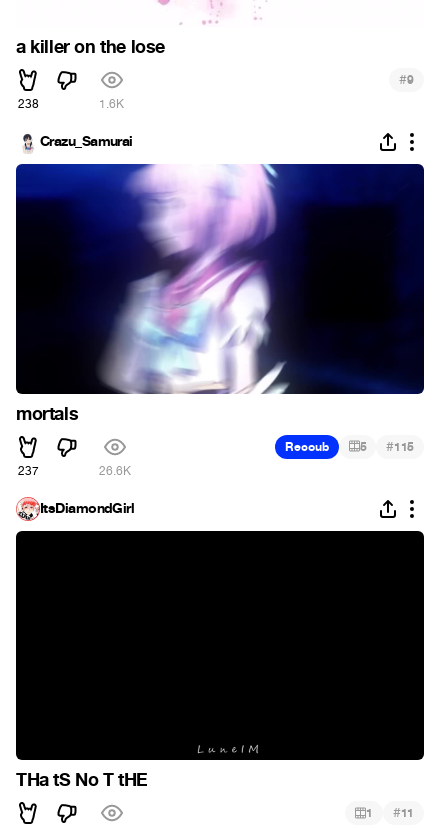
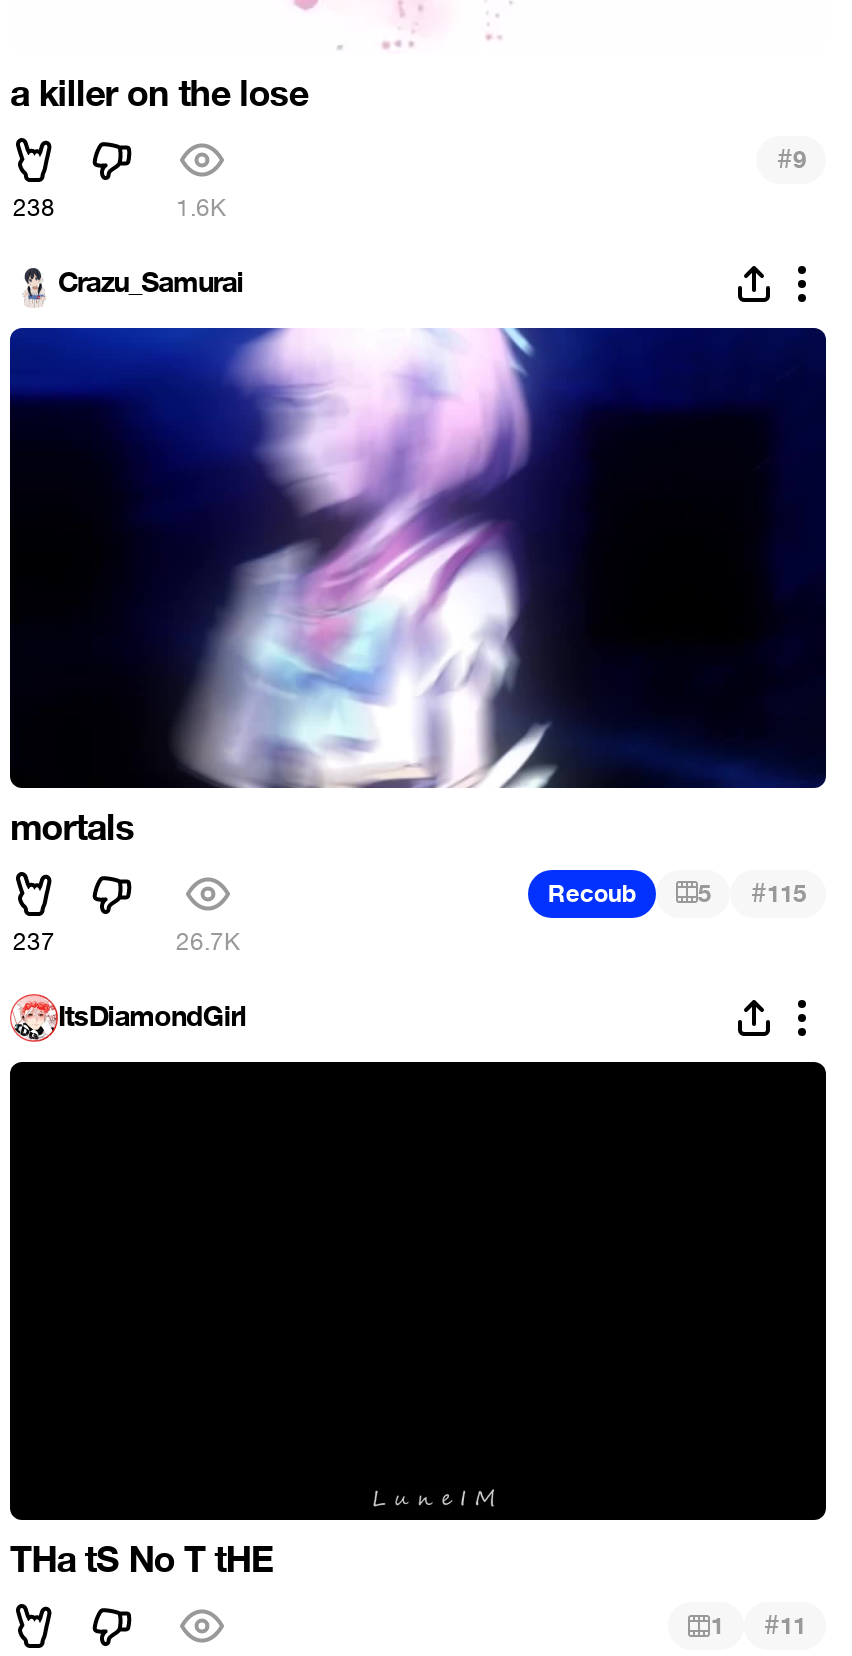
- 26.6K
+ 26.7K
